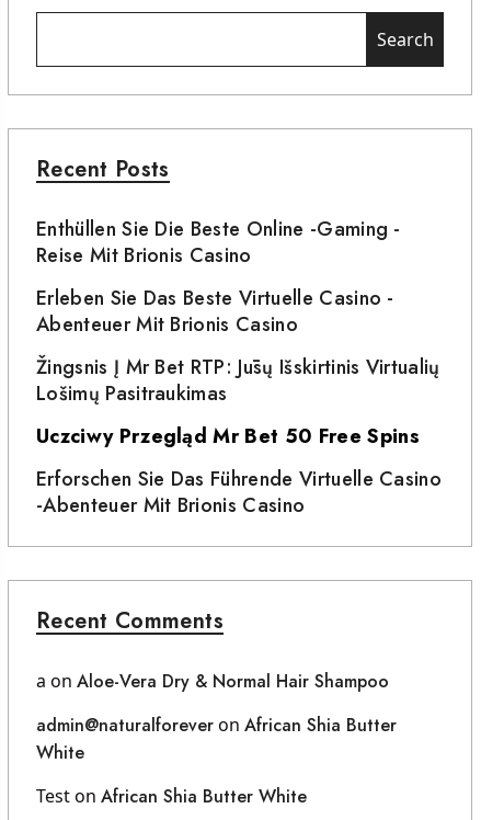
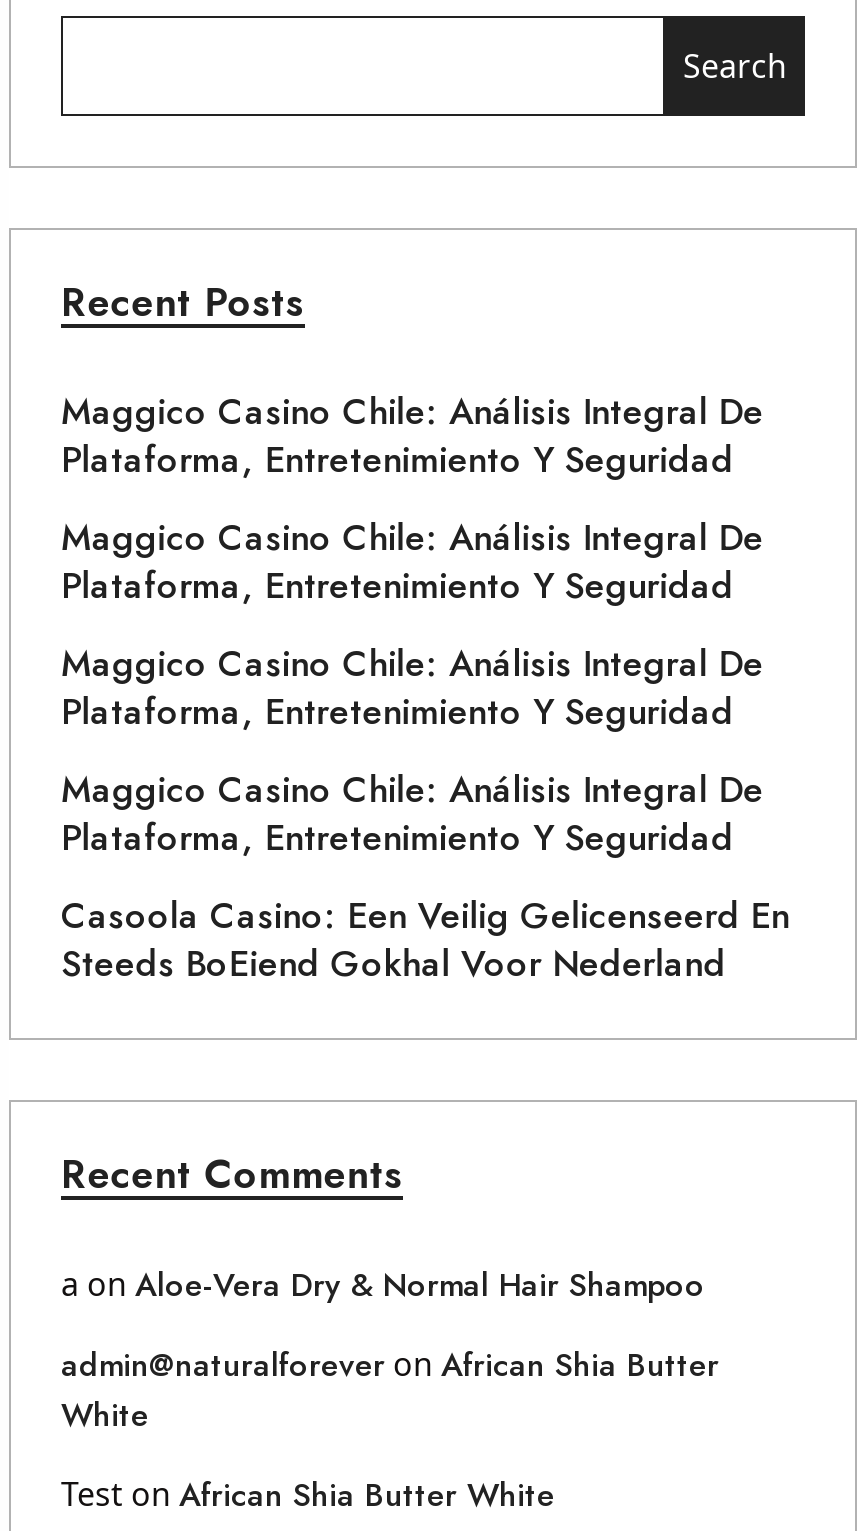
- Enthüllen Sie Die Beste Online -Gaming -
- Reise Mit Brionis Casino
+ Maggico Casino Chile: Análisis Integral De
+ Plataforma, Entretenimiento Y Seguridad

- Erleben Sie Das Beste Virtuelle Casino -
- Abenteuer Mit Brionis Casino
+ Maggico Casino Chile: Análisis Integral De
+ Plataforma, Entretenimiento Y Seguridad

- Žingsnis Į Mr Bet RTP: Jūsų Išskirtinis Virtualių
- Lošimų Pasitraukimas
+ Maggico Casino Chile: Análisis Integral De
+ Plataforma, Entretenimiento Y Seguridad

- Uczciwy Przegląd Mr Bet 50 Free Spins
+ Maggico Casino Chile: Análisis Integral De
+ Plataforma, Entretenimiento Y Seguridad

- Erforschen Sie Das Führende Virtuelle Casino
- -Abenteuer Mit Brionis Casino
+ Casoola Casino: Een Veilig Gelicenseerd En
+ Steeds BoEiend Gokhal Voor Nederland
